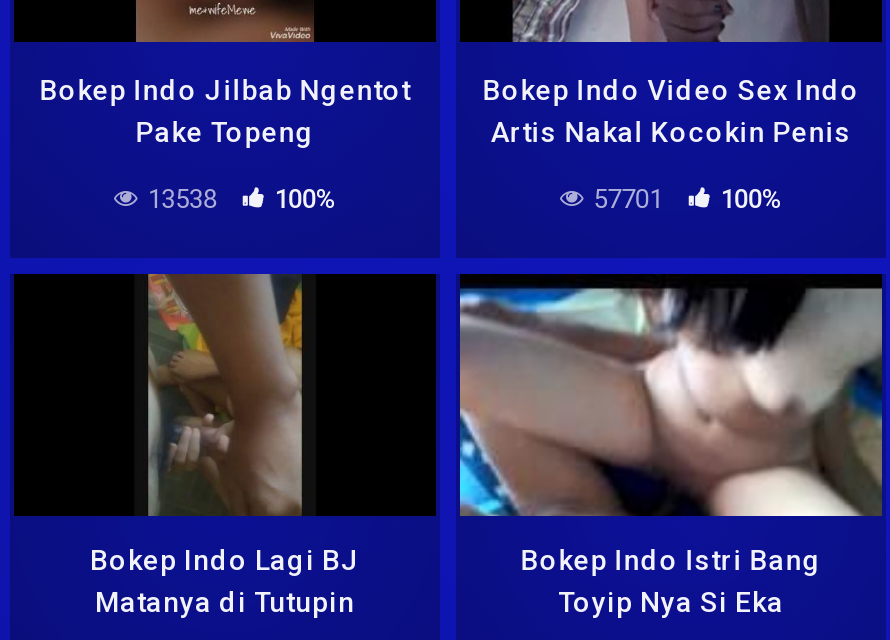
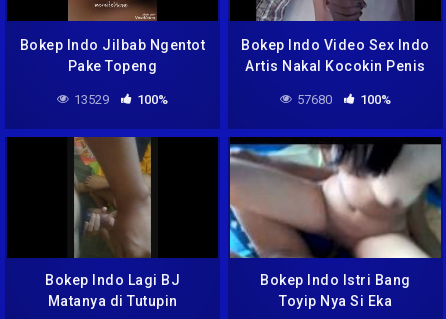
- 13538 100%
+ 13529 100%

- 57701 100%
+ 57680 100%
